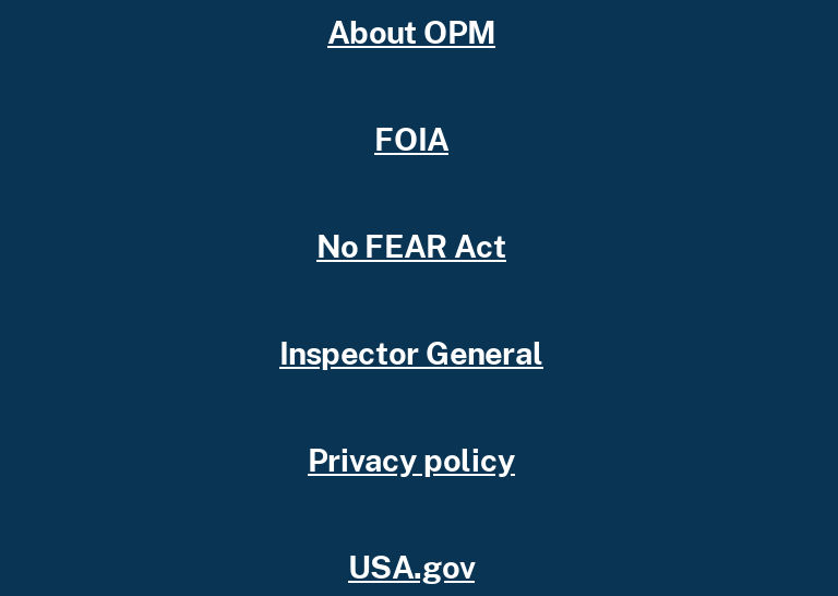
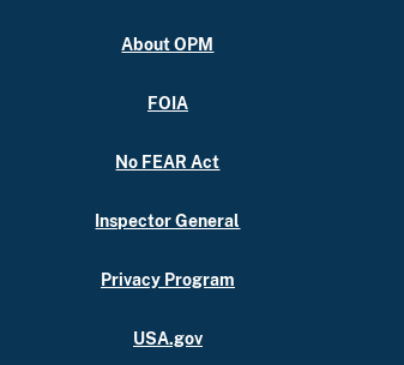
- Privacy policy
+ Privacy Program
